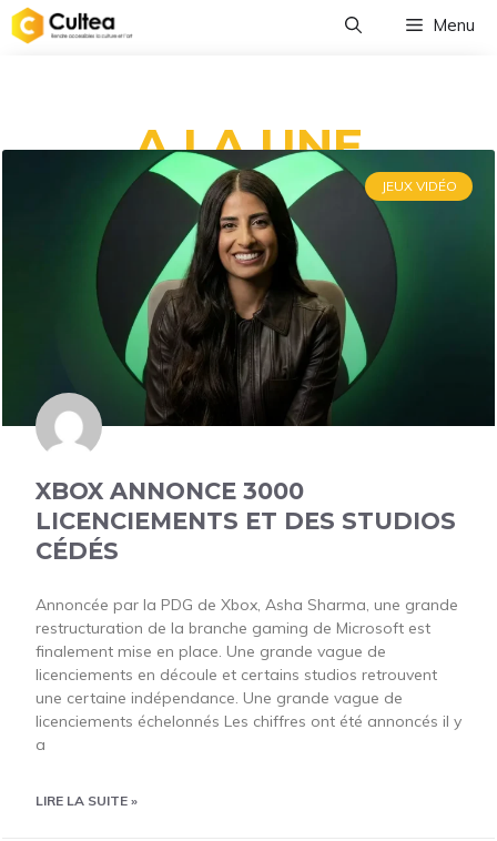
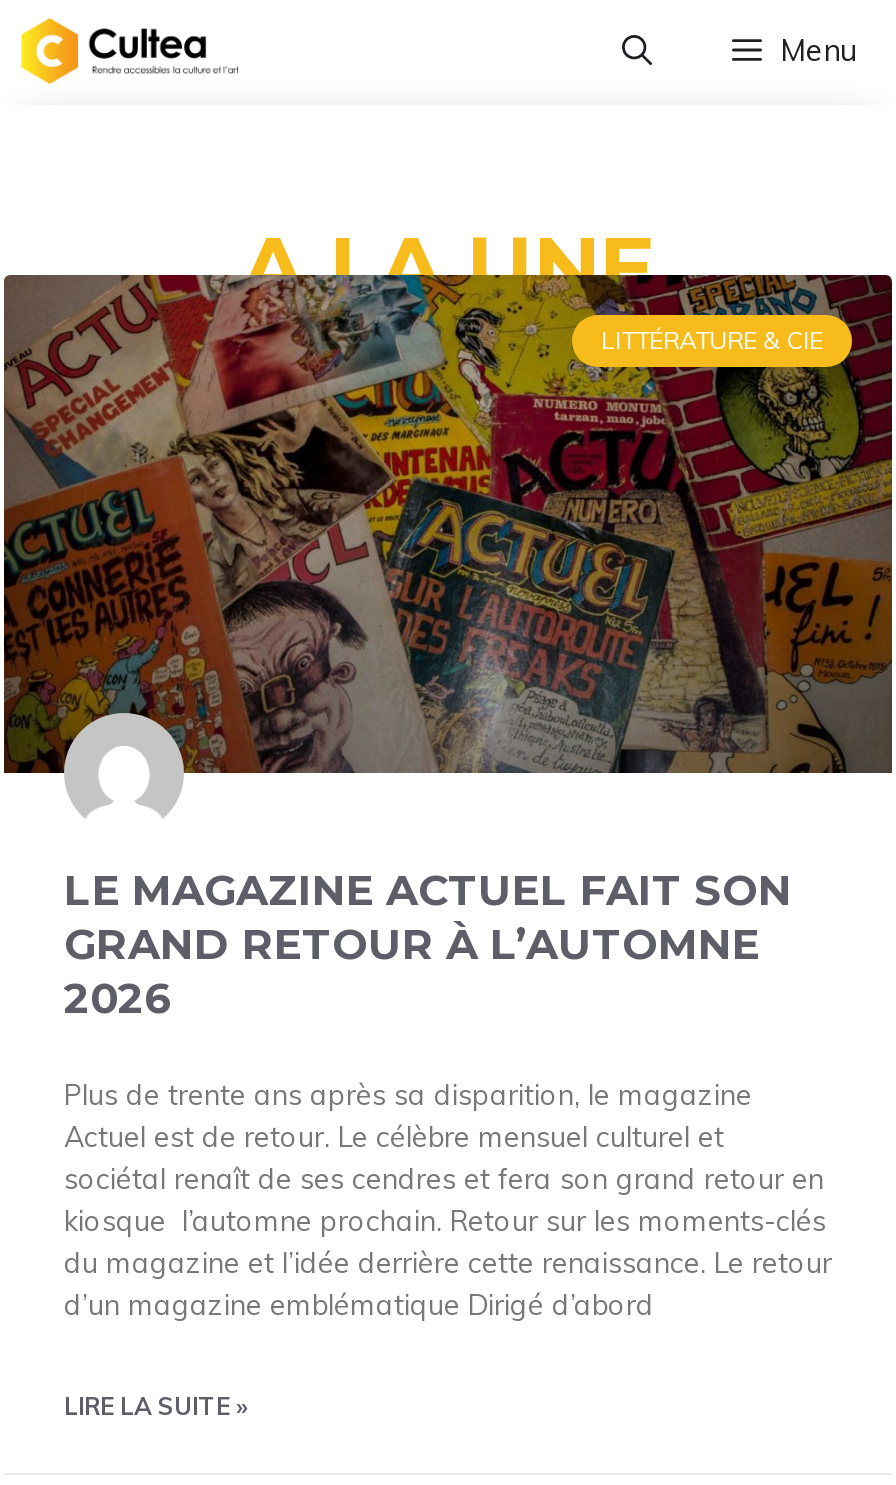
- [image]
- JEUX VIDÉO
+ [image]
+ LITTÉRATURE & CIE

- XBOX ANNONCE 3000
- LICENCIEMENTS ET DES STUDIOS
- CÉDÉS
+ LE MAGAZINE ACTUEL FAIT SON
+ GRAND RETOUR À L’AUTOMNE
+ 2026

- Annoncée par la PDG de Xbox, Asha Sharma, une grande
- restructuration de la branche gaming de Microsoft est
- finalement mise en place. Une grande vague de
- licenciements en découle et certains studios retrouvent
- une certaine indépendance. Une grande vague de
- licenciements échelonnés Les chiffres ont été annoncés il y
- a
+ Plus de trente ans après sa disparition, le magazine
+ Actuel est de retour. Le célèbre mensuel culturel et
+ sociétal renaît de ses cendres et fera son grand retour en
+ kiosque l’automne prochain. Retour sur les moments-clés
+ du magazine et l’idée derrière cette renaissance. Le retour
+ d’un magazine emblématique Dirigé d’abord
